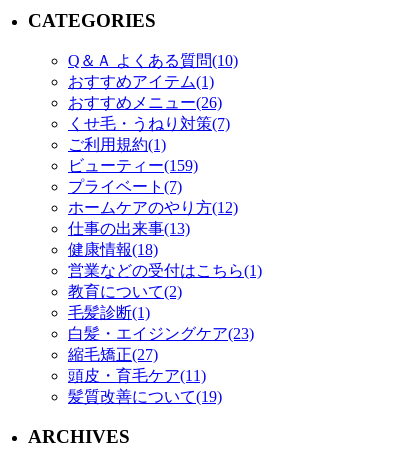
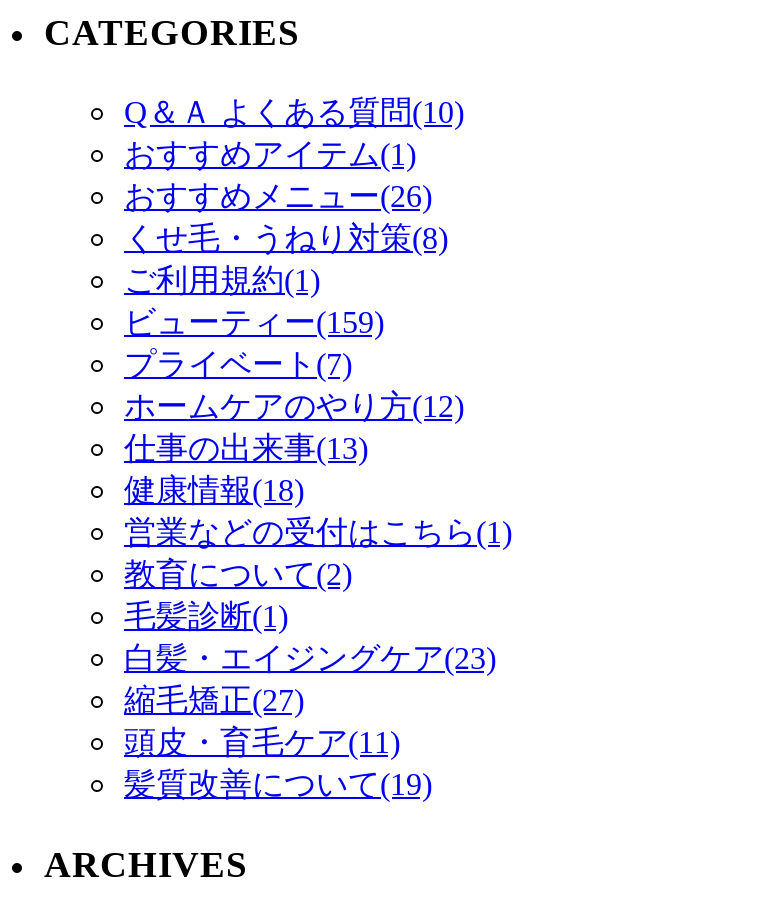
- くせ毛・うねり対策(7)
+ くせ毛・うねり対策(8)
